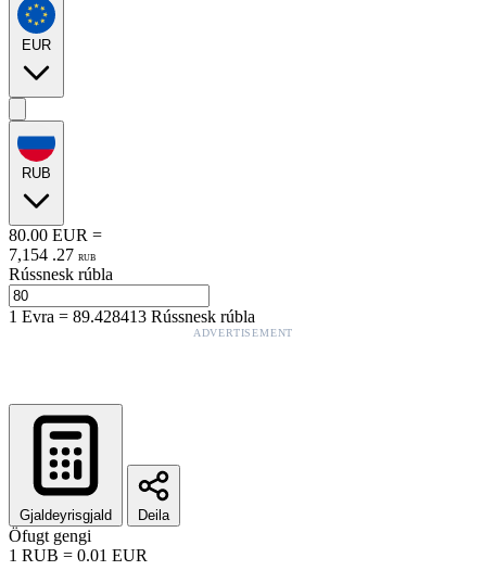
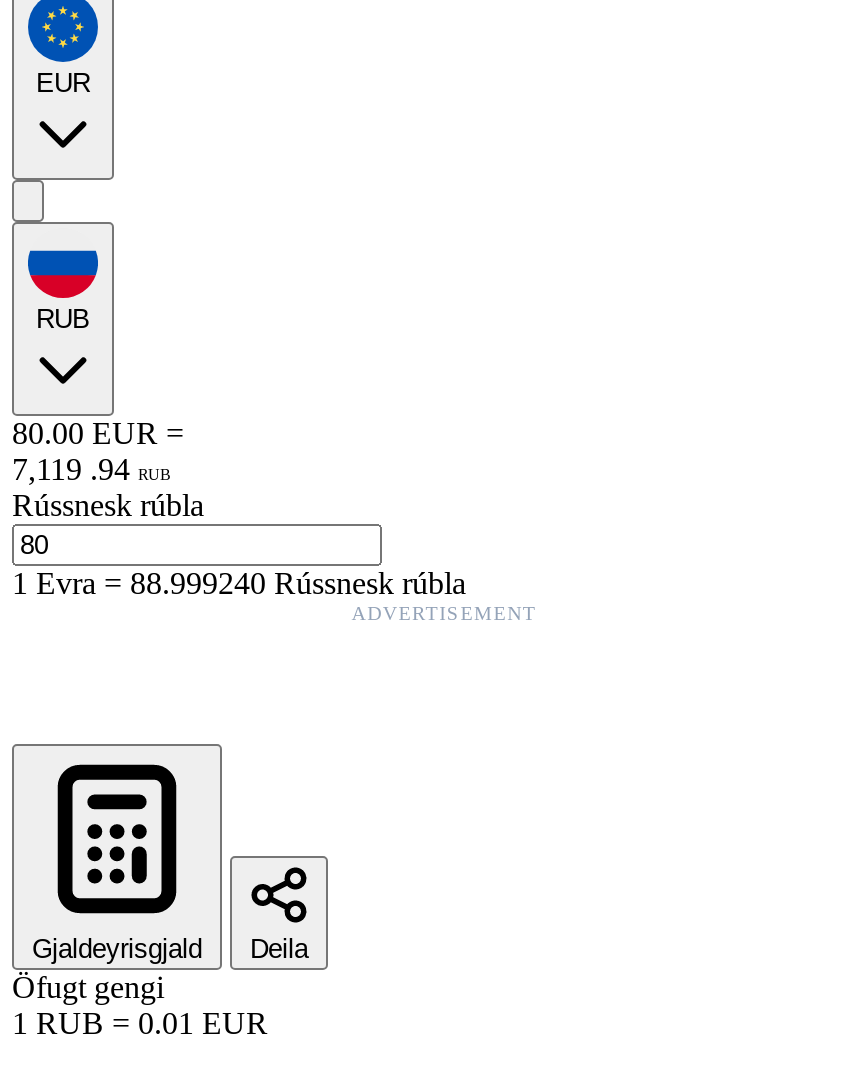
- 7,154 . 27 RUB
+ 7,119 . 94 RUB

- 1Evra=89.428413 Rússnesk rúbla
+ 1Evra=88.999240 Rússnesk rúbla
